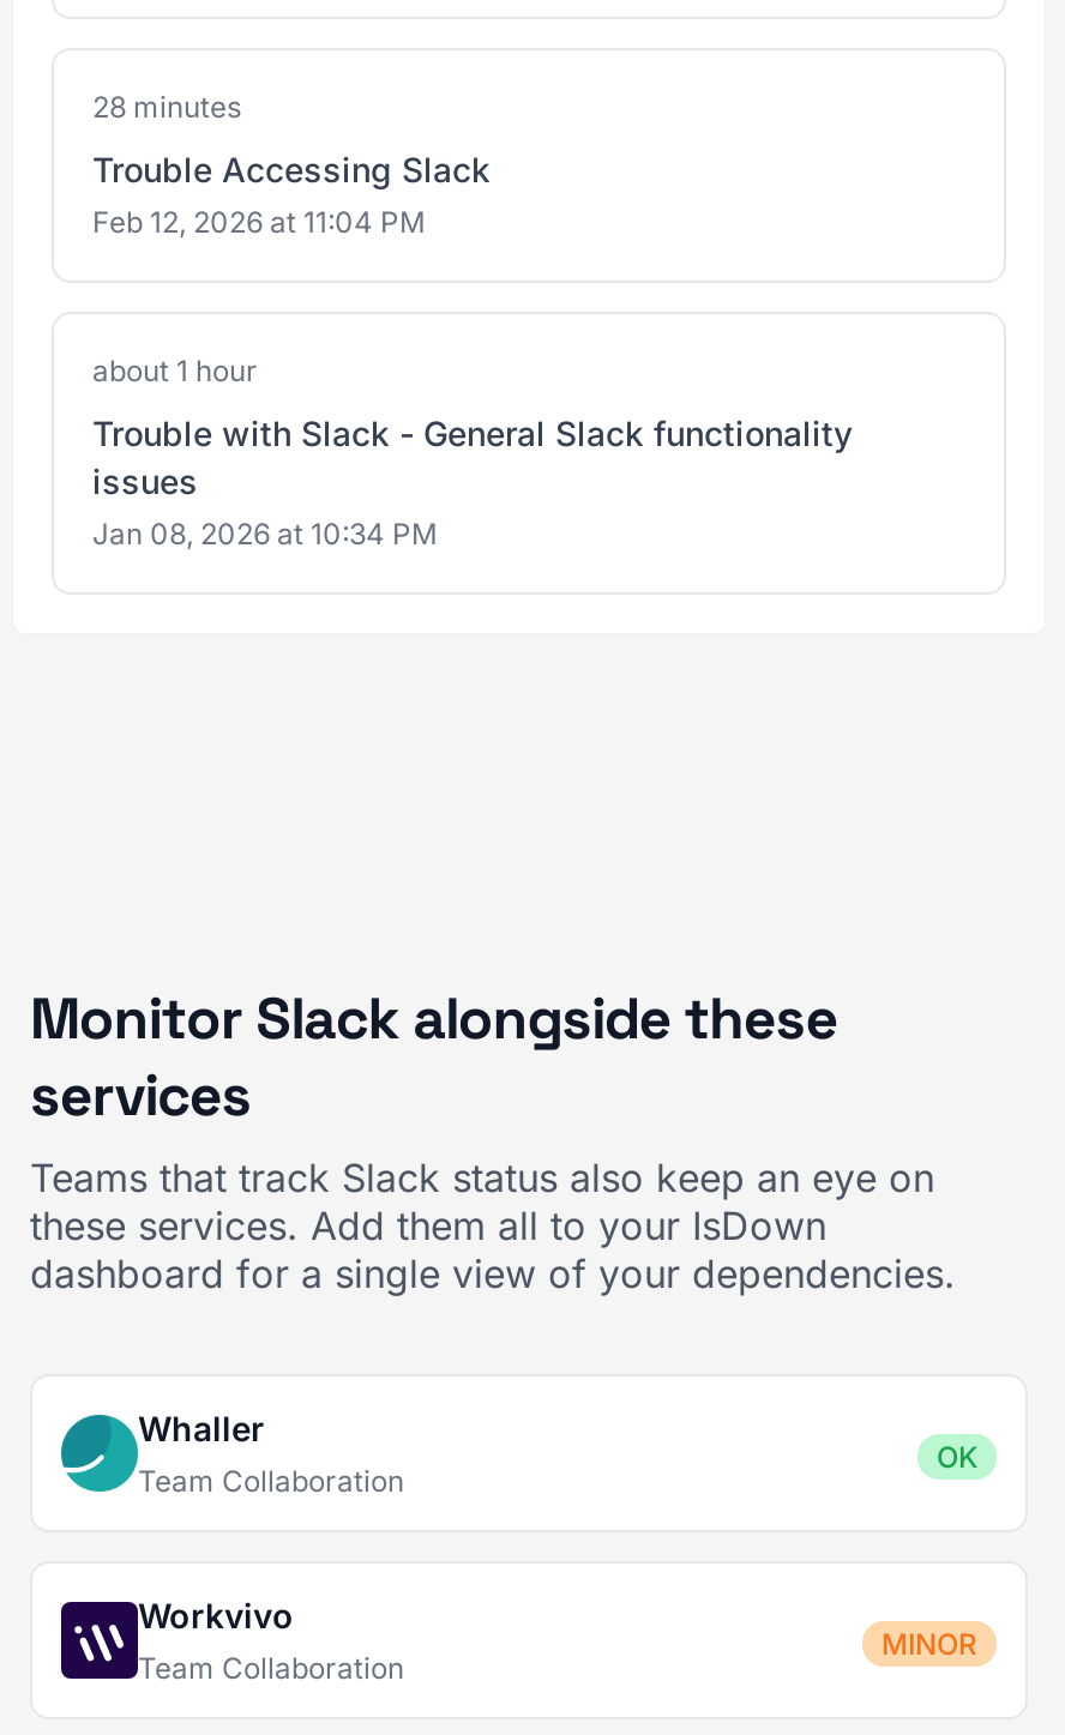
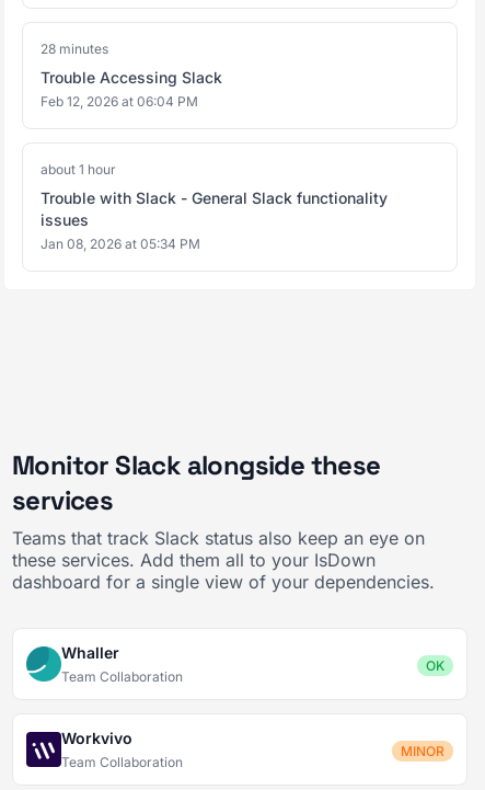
- Feb 12, 2026 at 11:04 PM
+ Feb 12, 2026 at 06:04 PM

- Jan 08, 2026 at 10:34 PM
+ Jan 08, 2026 at 05:34 PM
